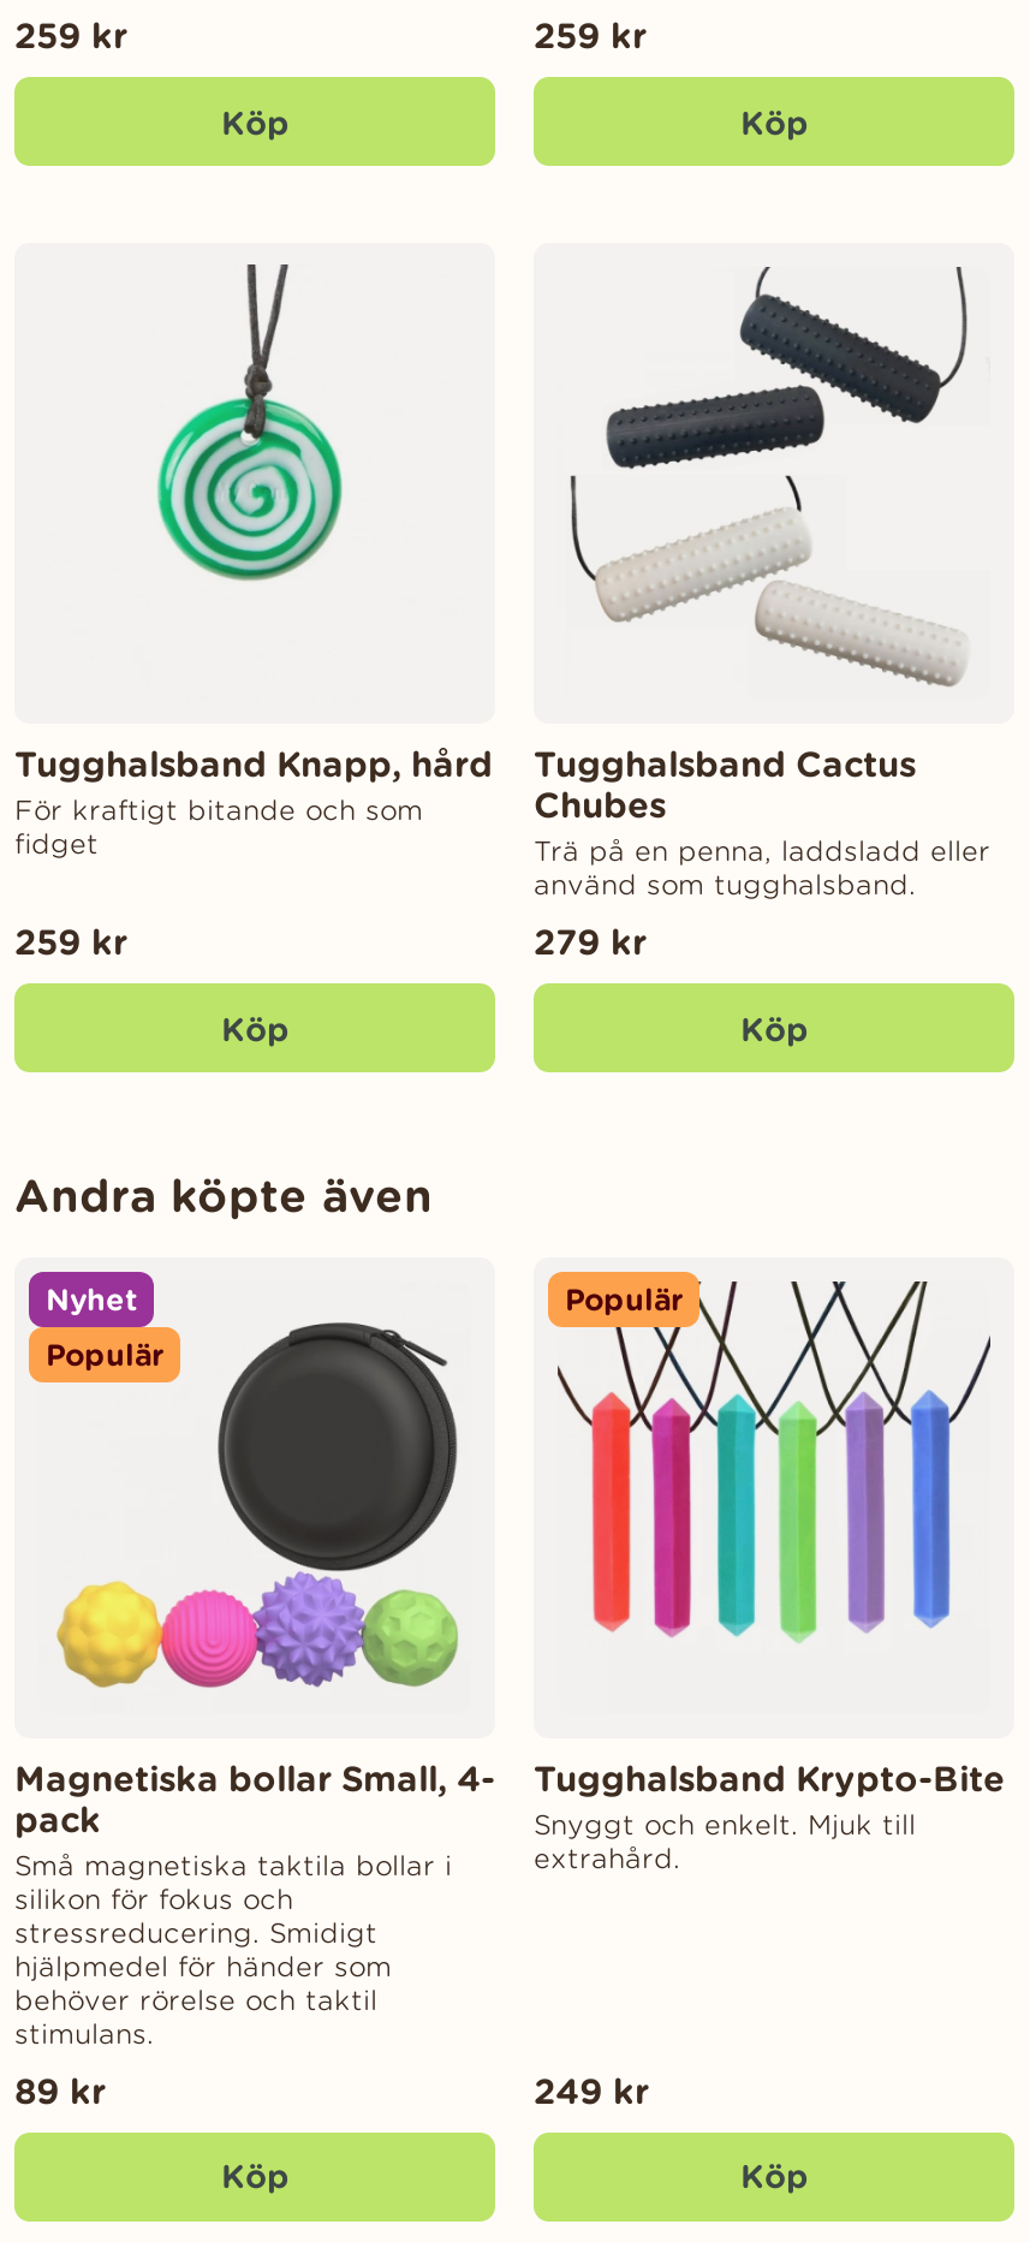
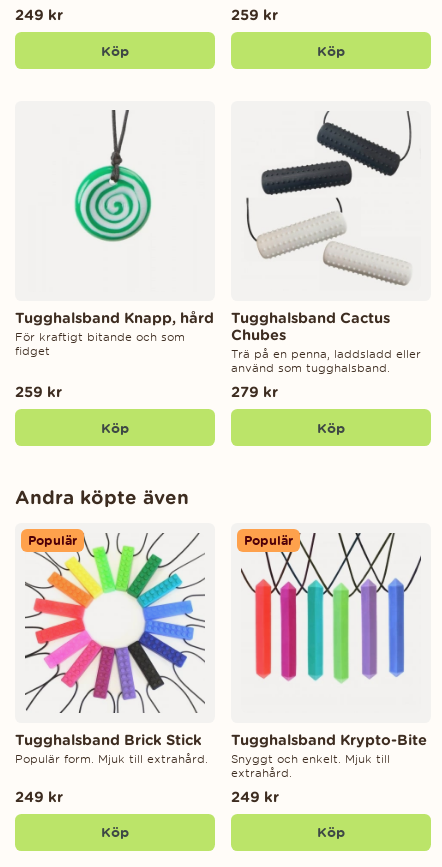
- 259 kr
+ 249 kr

- Nyhet

- [image]
- Magnetiska bollar Small, 4-
- pack
- Små magnetiska taktila bollar i
- silikon för fokus och
- stressreducering. Smidigt
- hjälpmedel för händer som
- behöver rörelse och taktil
- stimulans.
+ [image]
+ Tugghalsband Brick Stick
+ Populär form. Mjuk till extrahård.

- 89 kr
+ 249 kr
